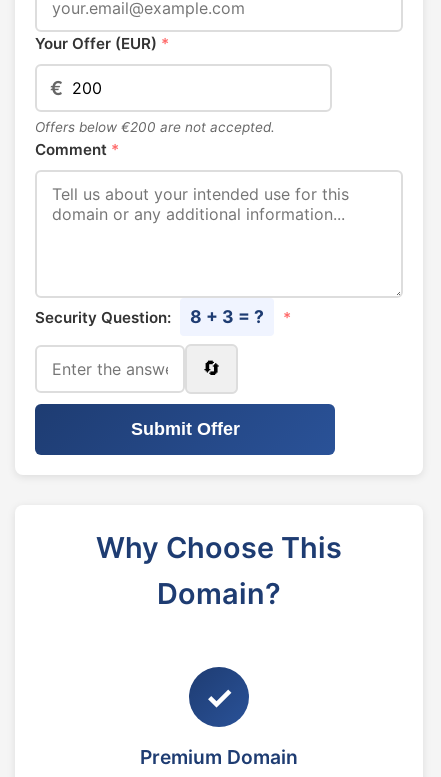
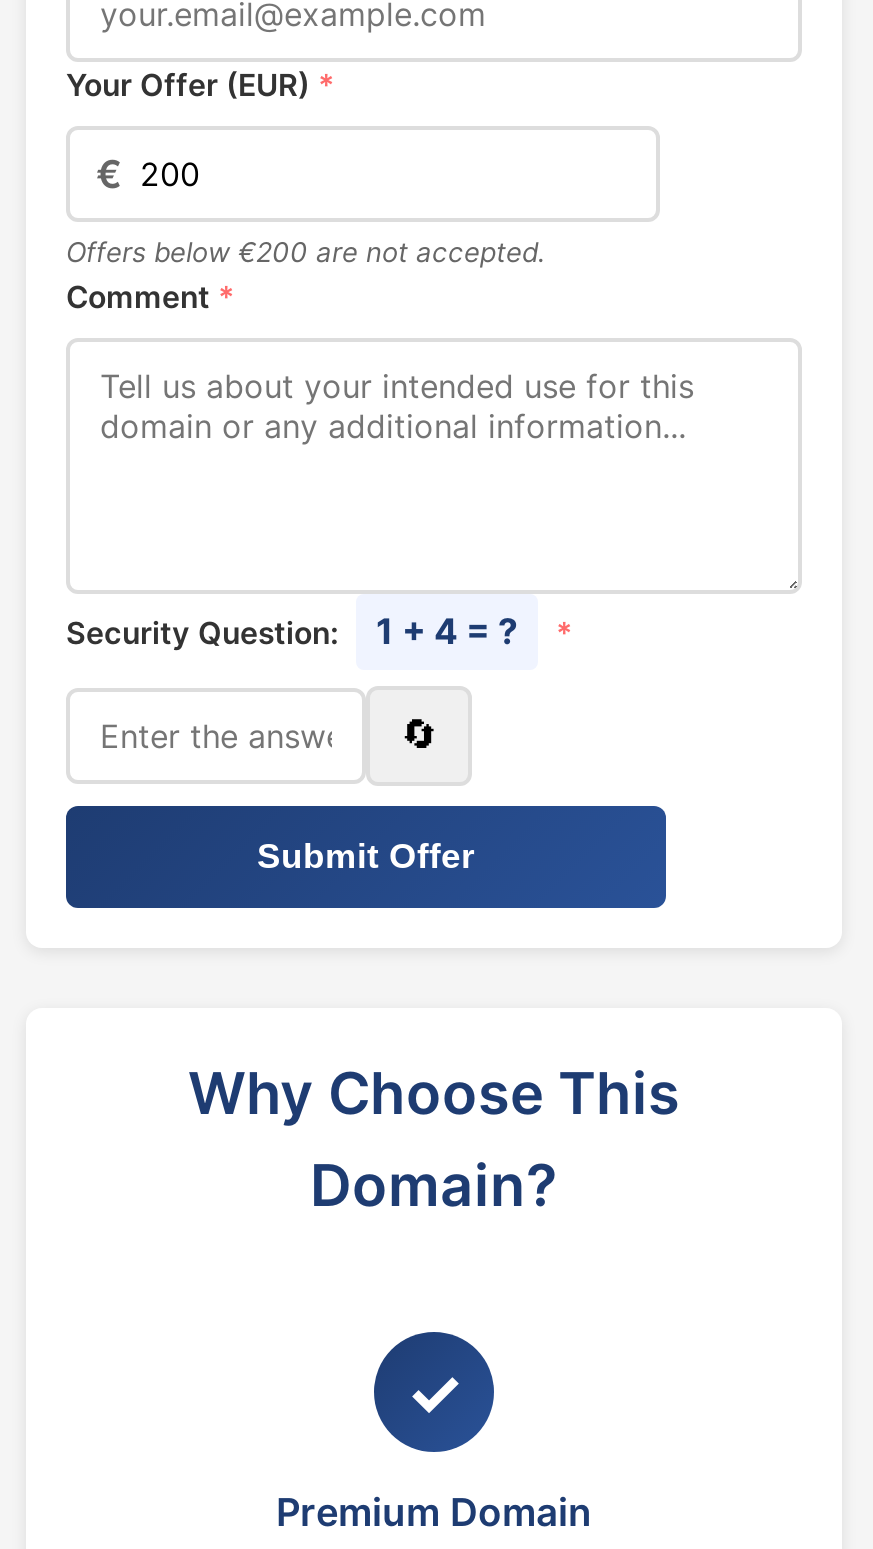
- 8 + 3 = ?
+ 1 + 4 = ?
